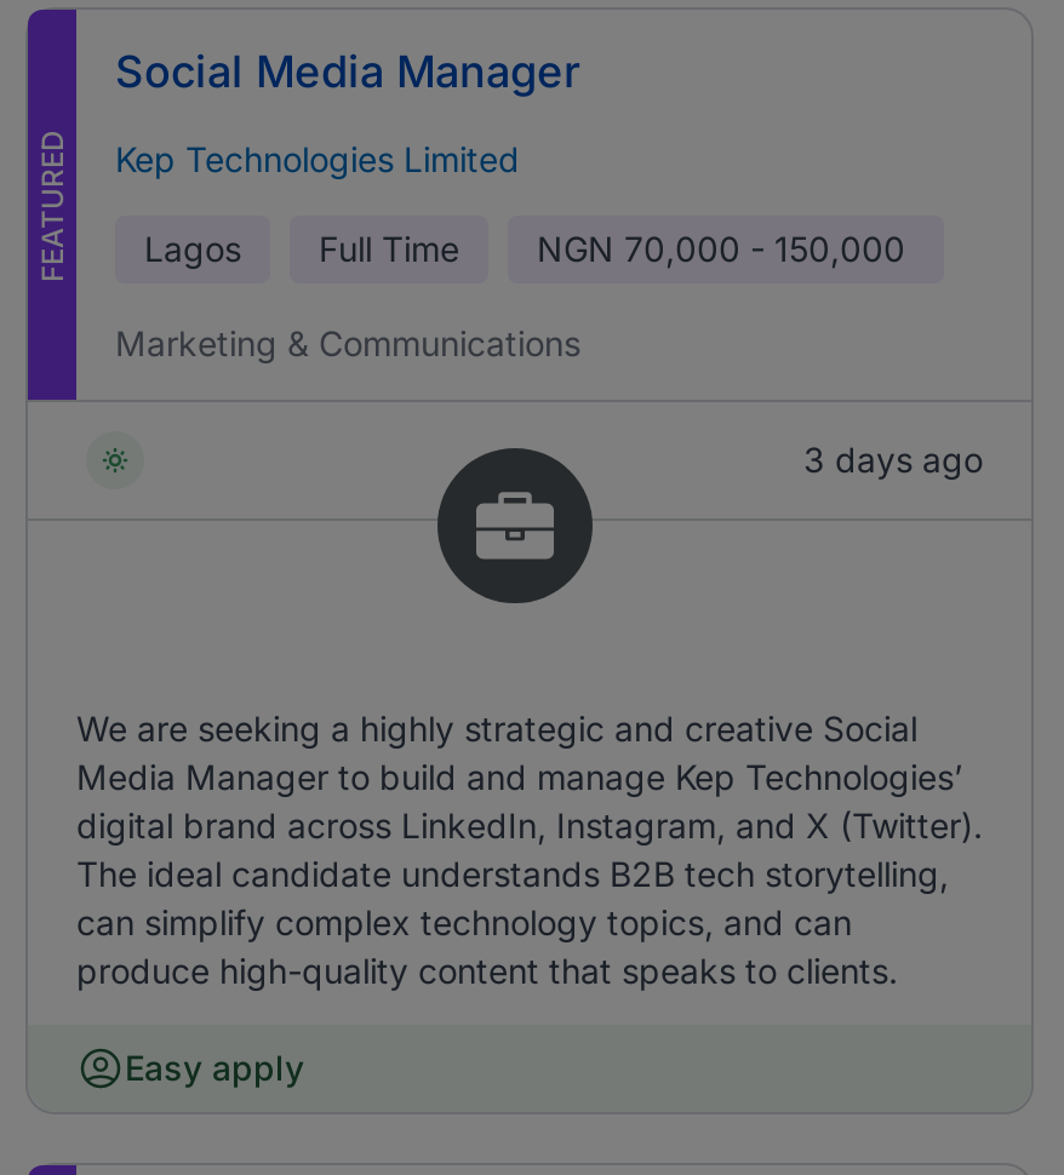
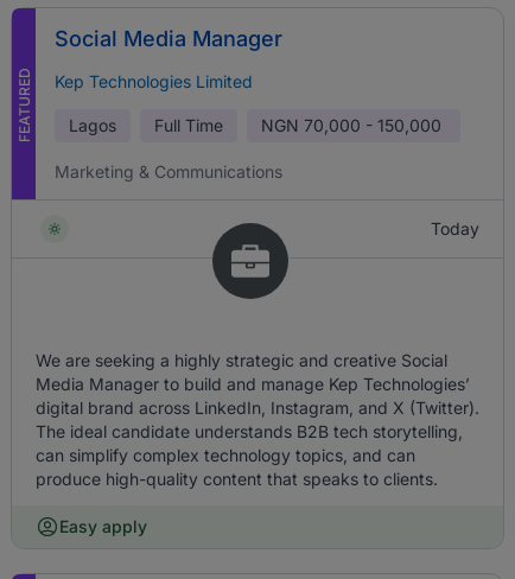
- 3 days ago
+ Today
